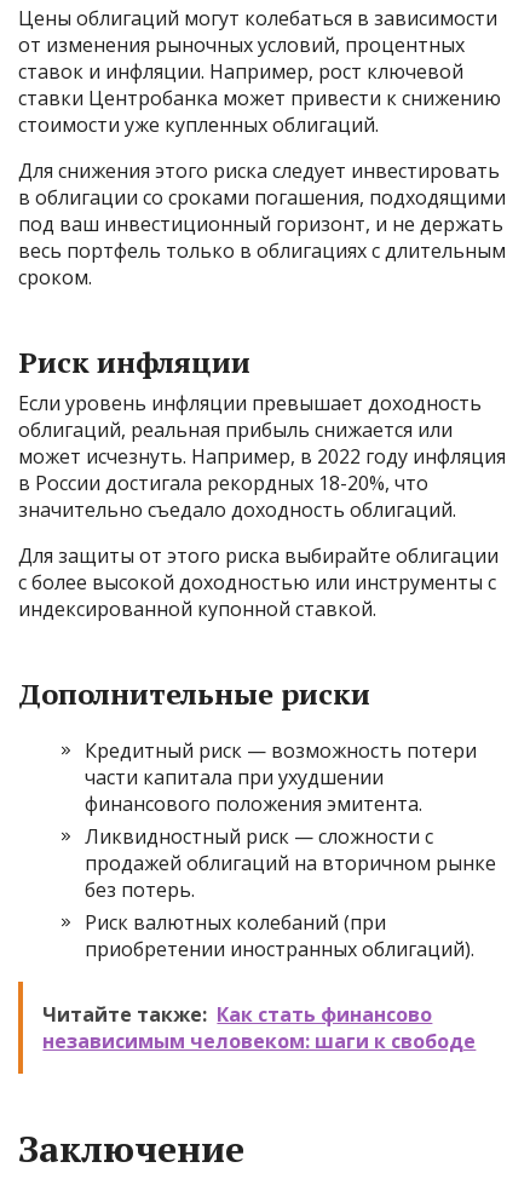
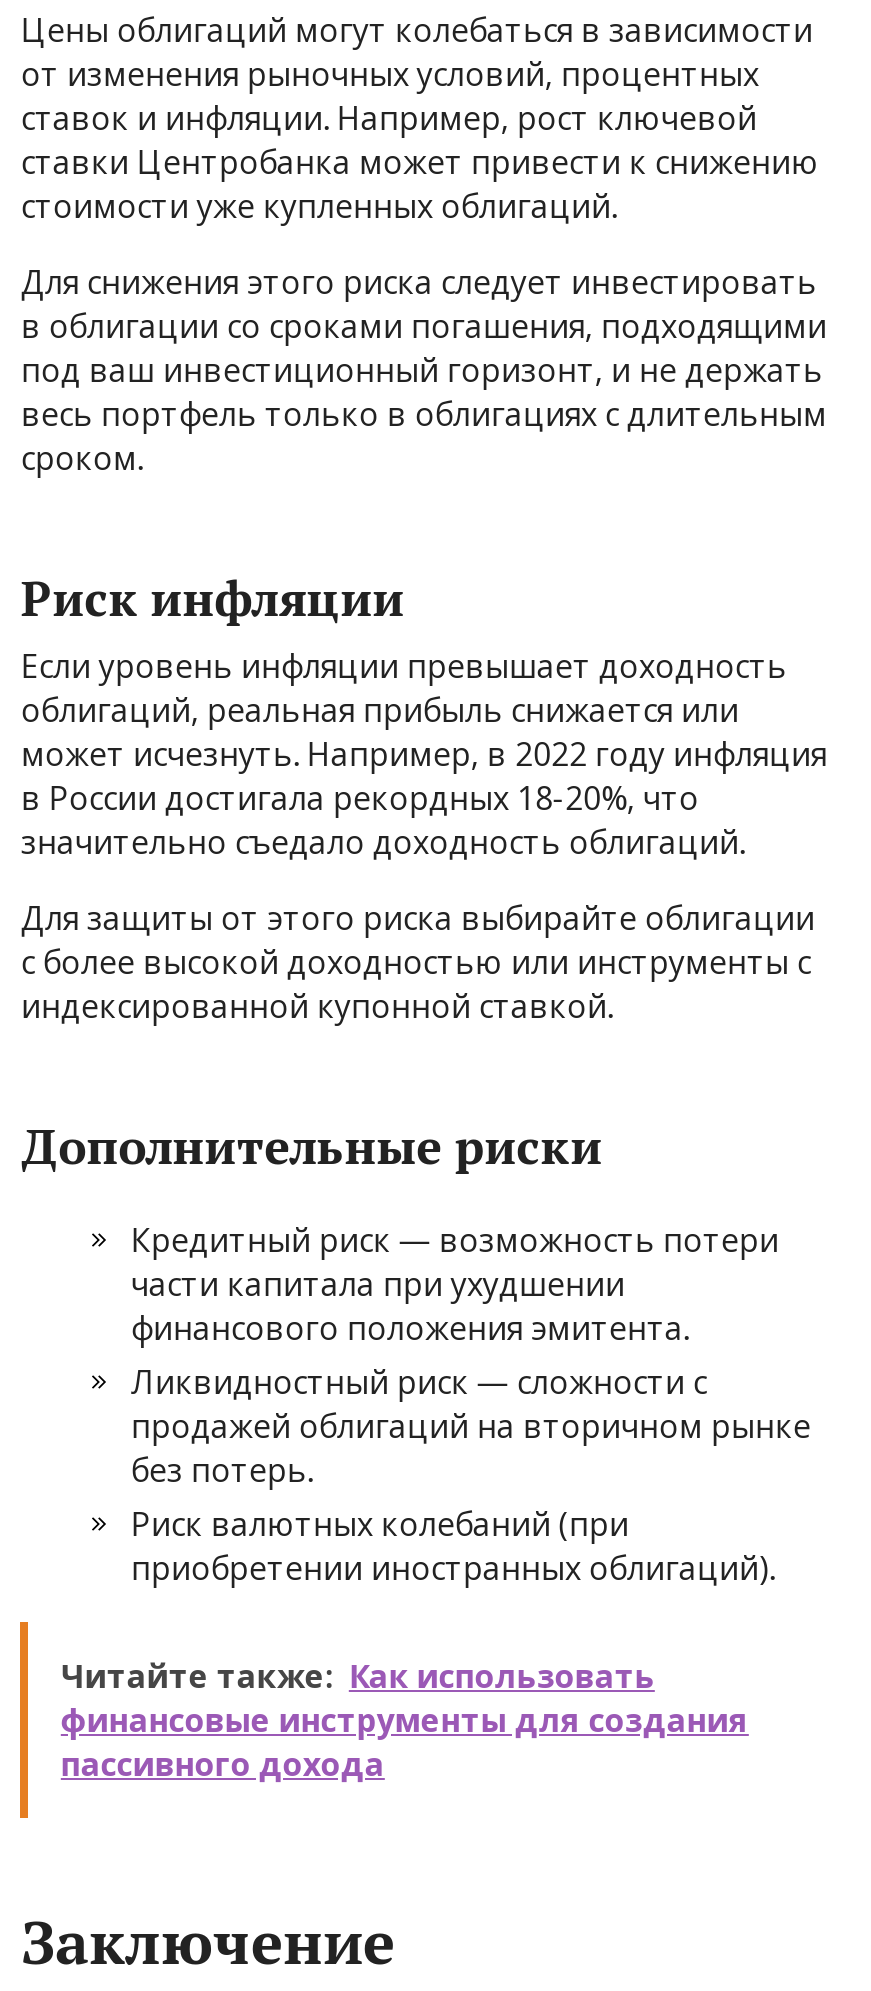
- Читайте также: Как стать финансово
- независимым человеком: шаги к свободе
+ Читайте также: Как использовать
+ финансовые инструменты для создания
+ пассивного дохода
